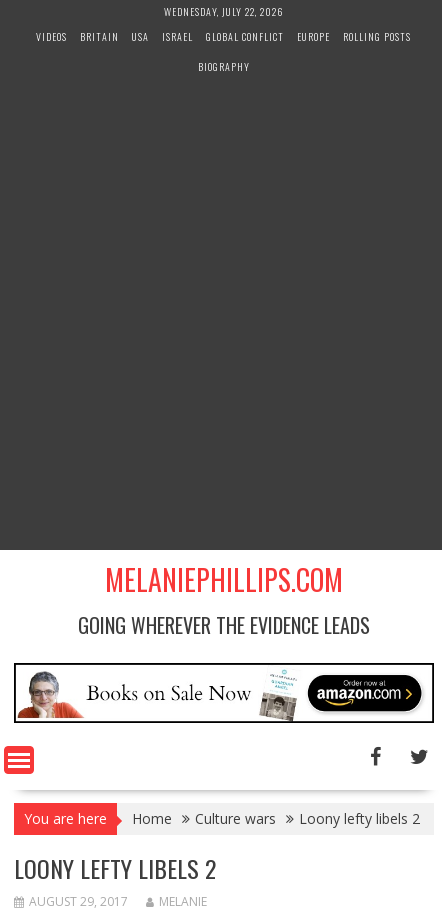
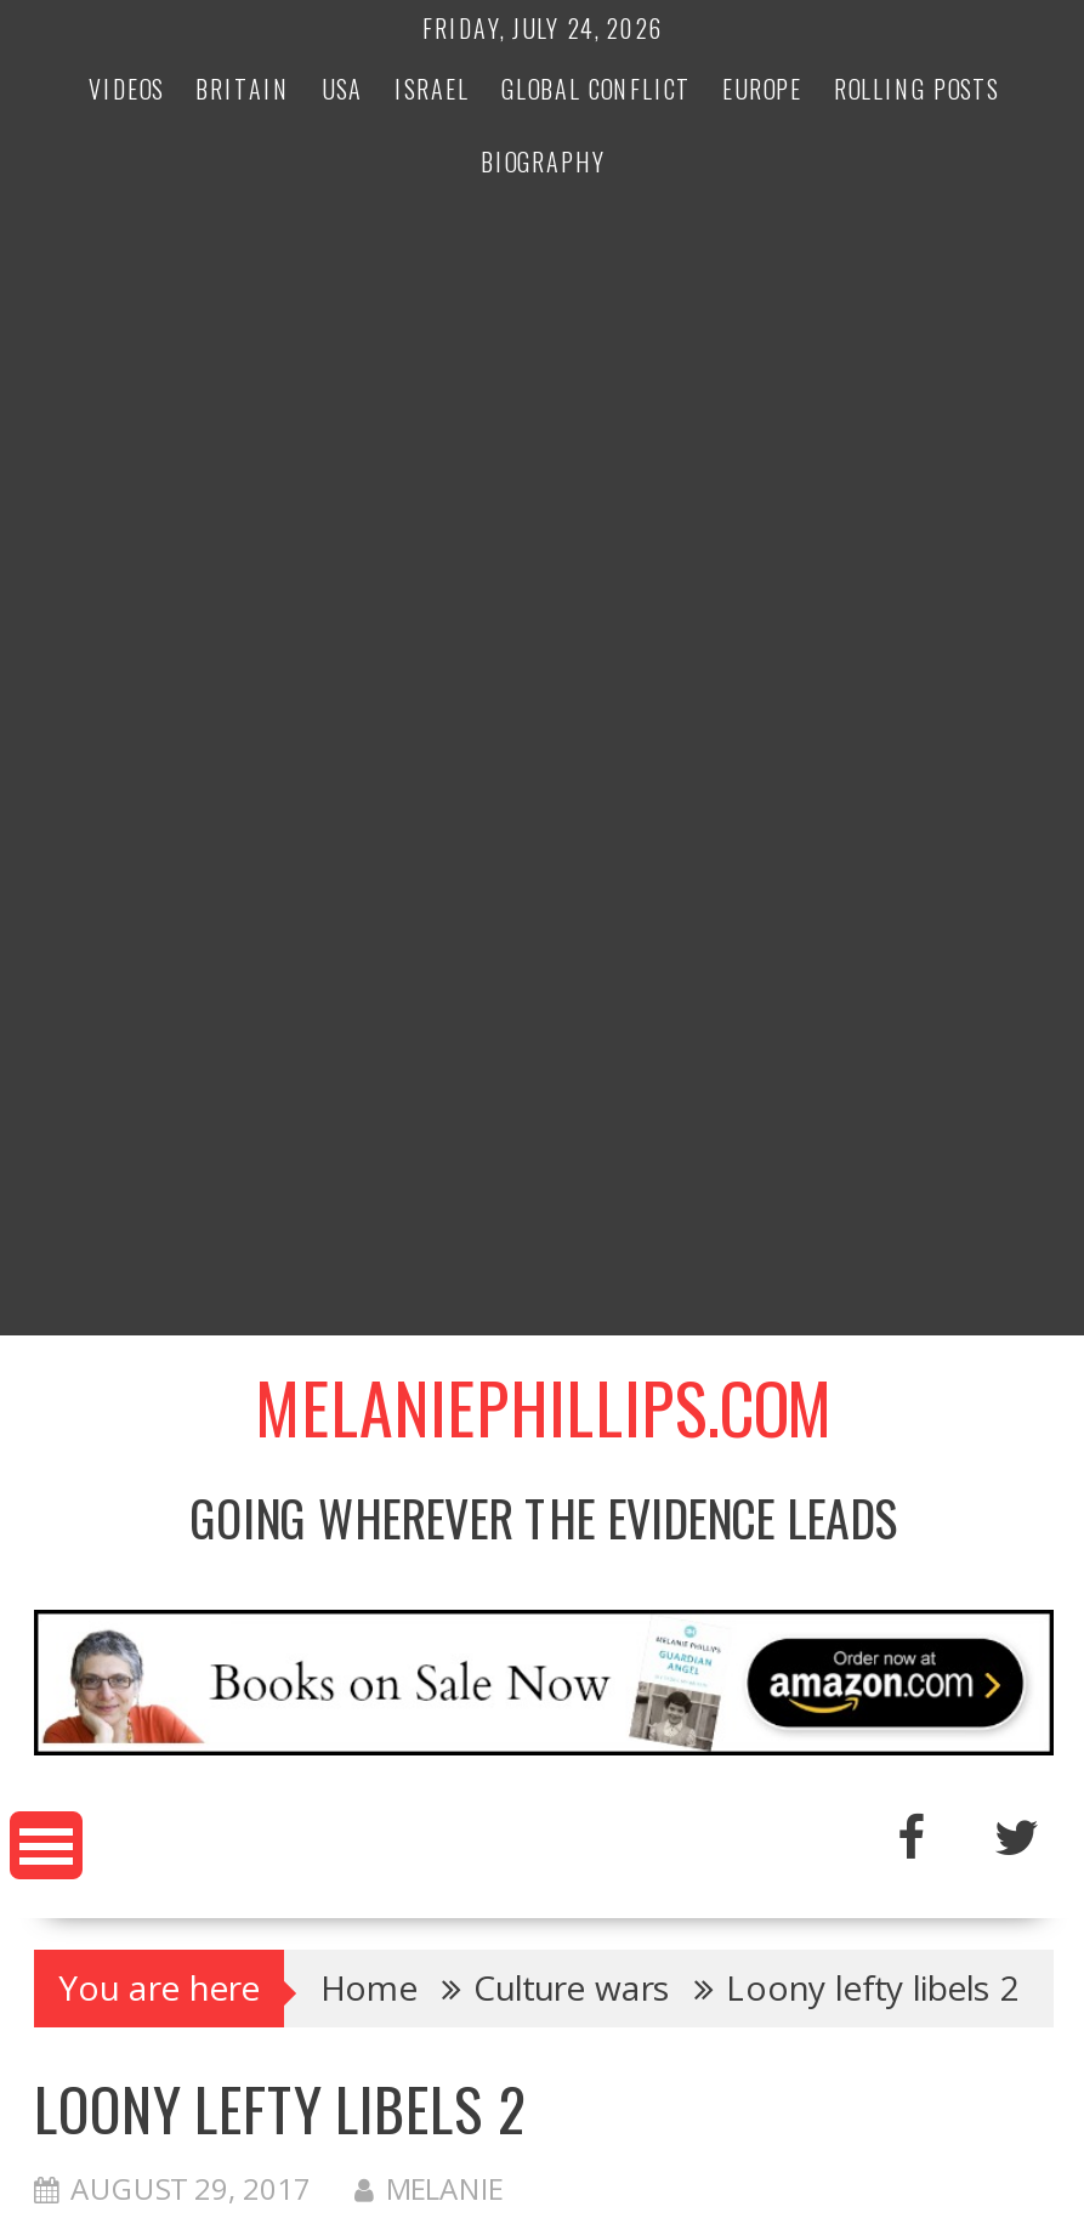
- WEDNESDAY, JULY 22, 2026
+ FRIDAY, JULY 24, 2026
